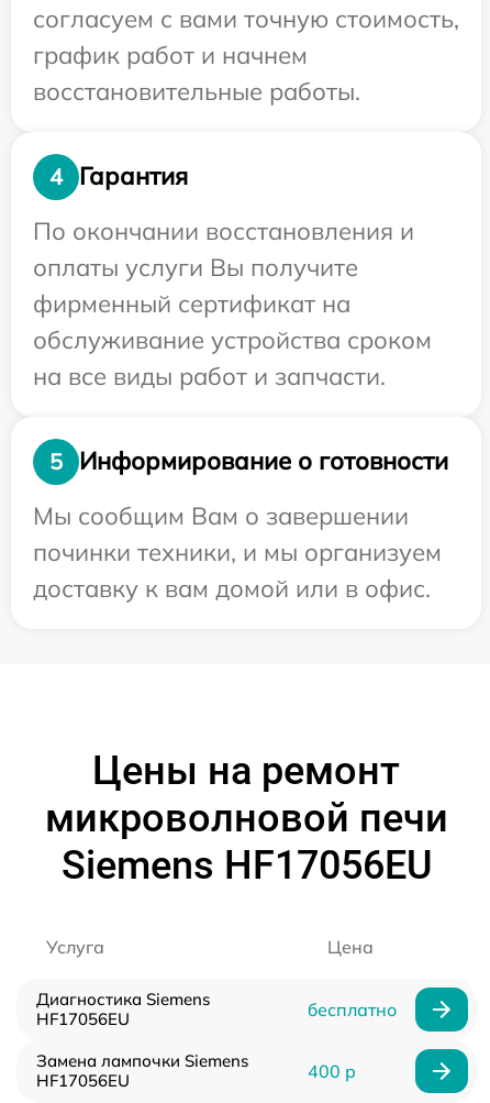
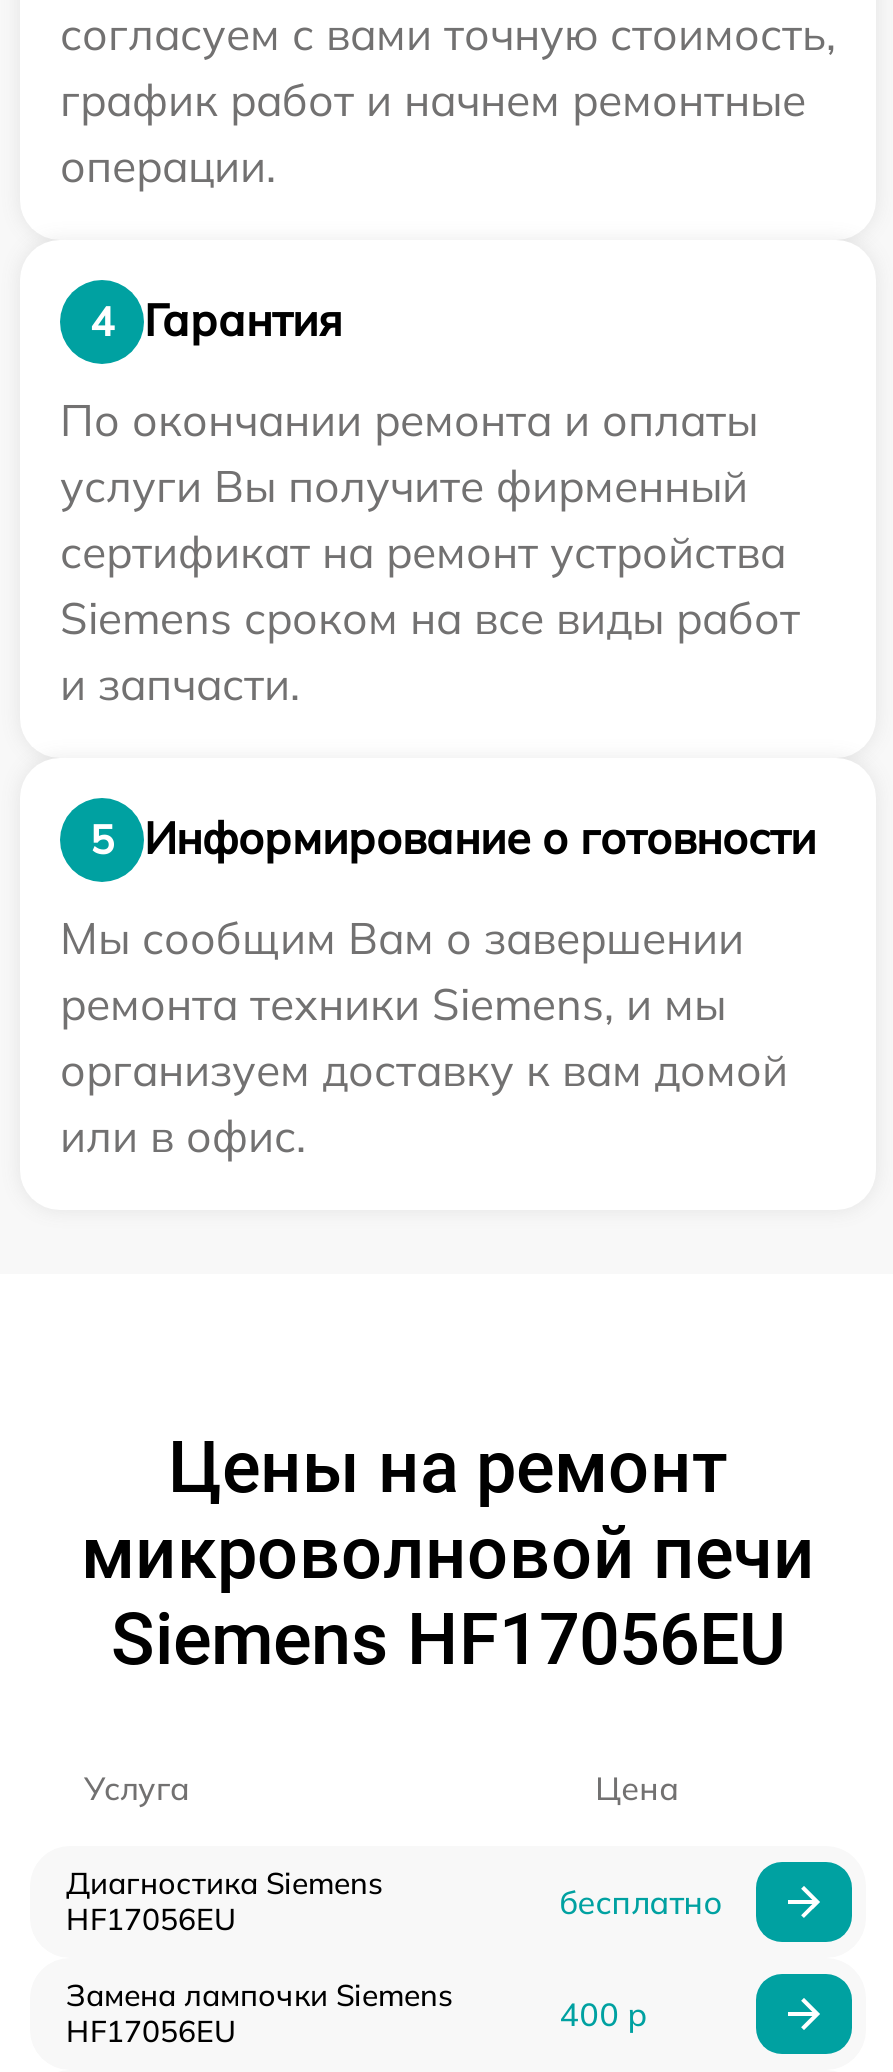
- график работ и начнем
- восстановительные работы.
+ график работ и начнем ремонтные
+ операции.

- По окончании восстановления и
- оплаты услуги Вы получите
- фирменный сертификат на
- обслуживание устройства сроком
- на все виды работ и запчасти.
+ По окончании ремонта и оплаты
+ услуги Вы получите фирменный
+ сертификат на ремонт устройства
+ Siemens сроком на все виды работ
+ и запчасти.

- починки техники, и мы организуем
- доставку к вам домой или в офис.
+ ремонта техники Siemens, и мы
+ организуем доставку к вам домой
+ или в офис.
